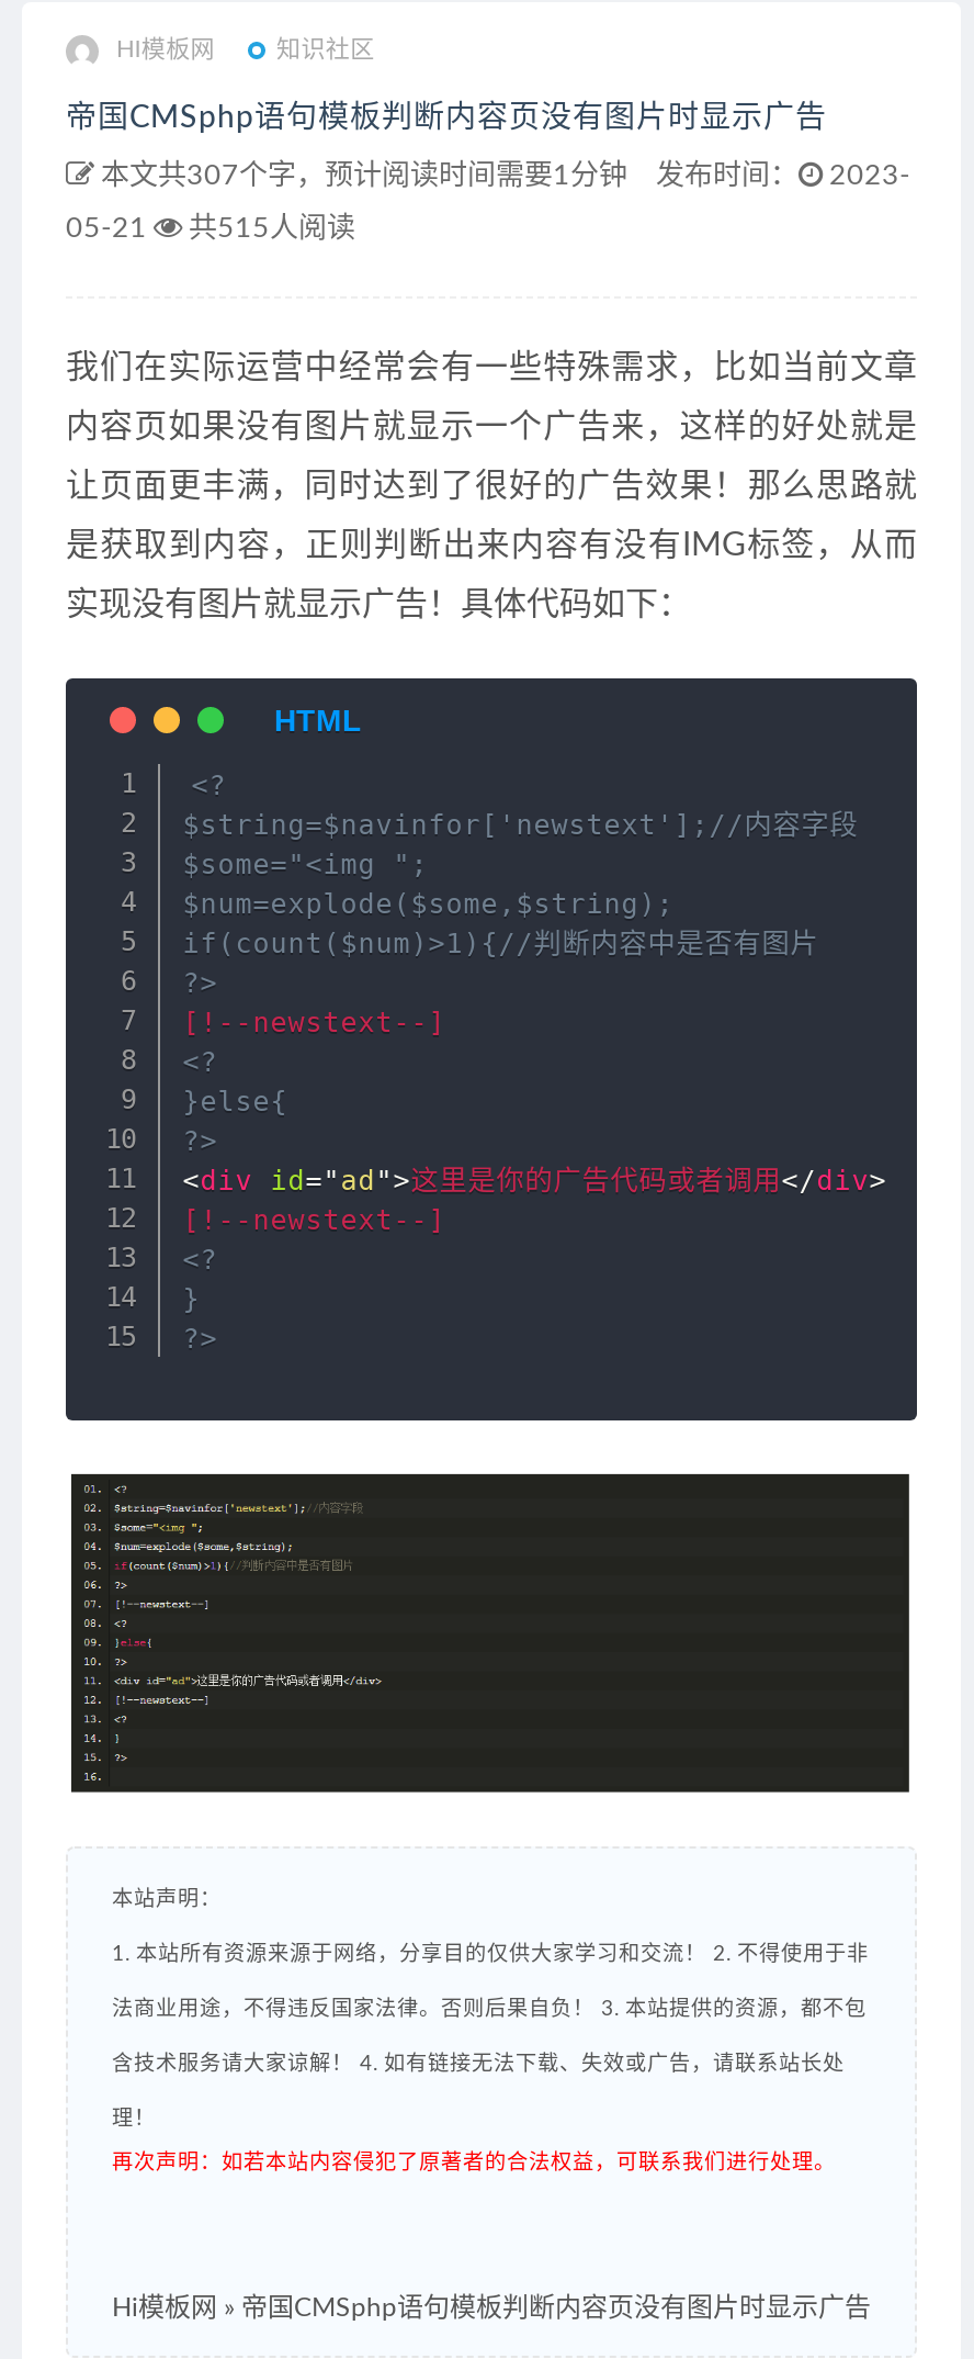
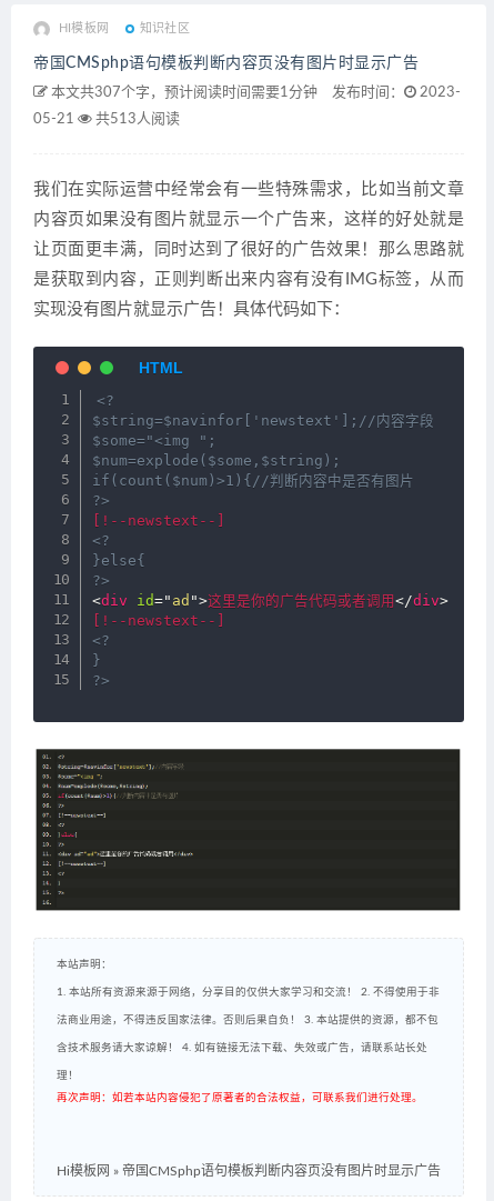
- 05-21 共515人阅读
+ 05-21 共513人阅读
